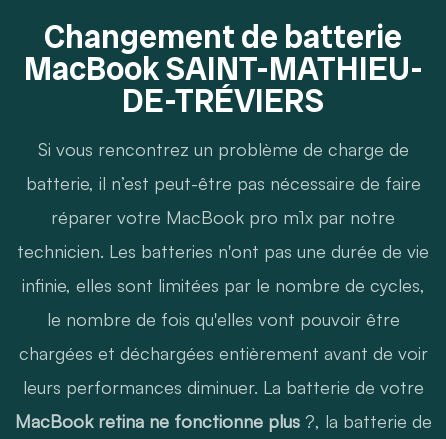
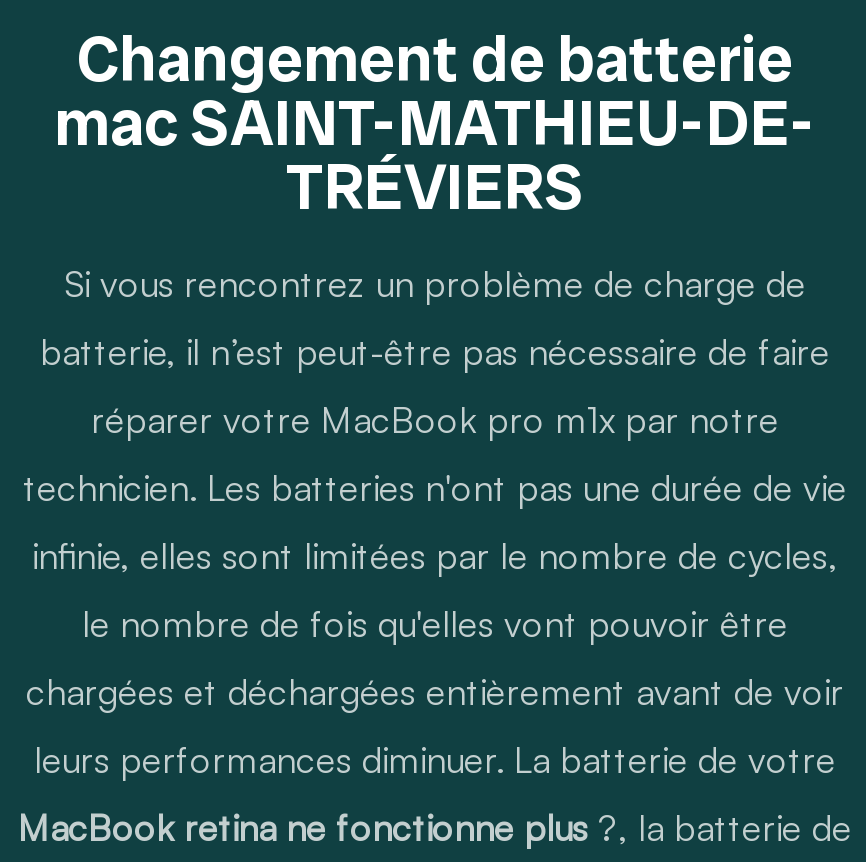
- MacBook SAINT-MATHIEU-
- DE-TRÉVIERS
+ mac SAINT-MATHIEU-DE-
+ TRÉVIERS
